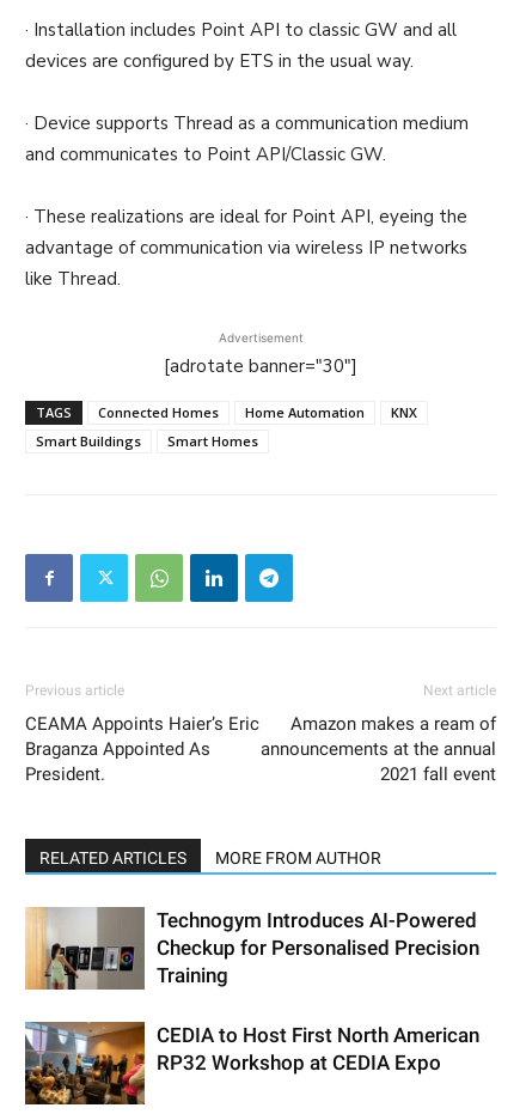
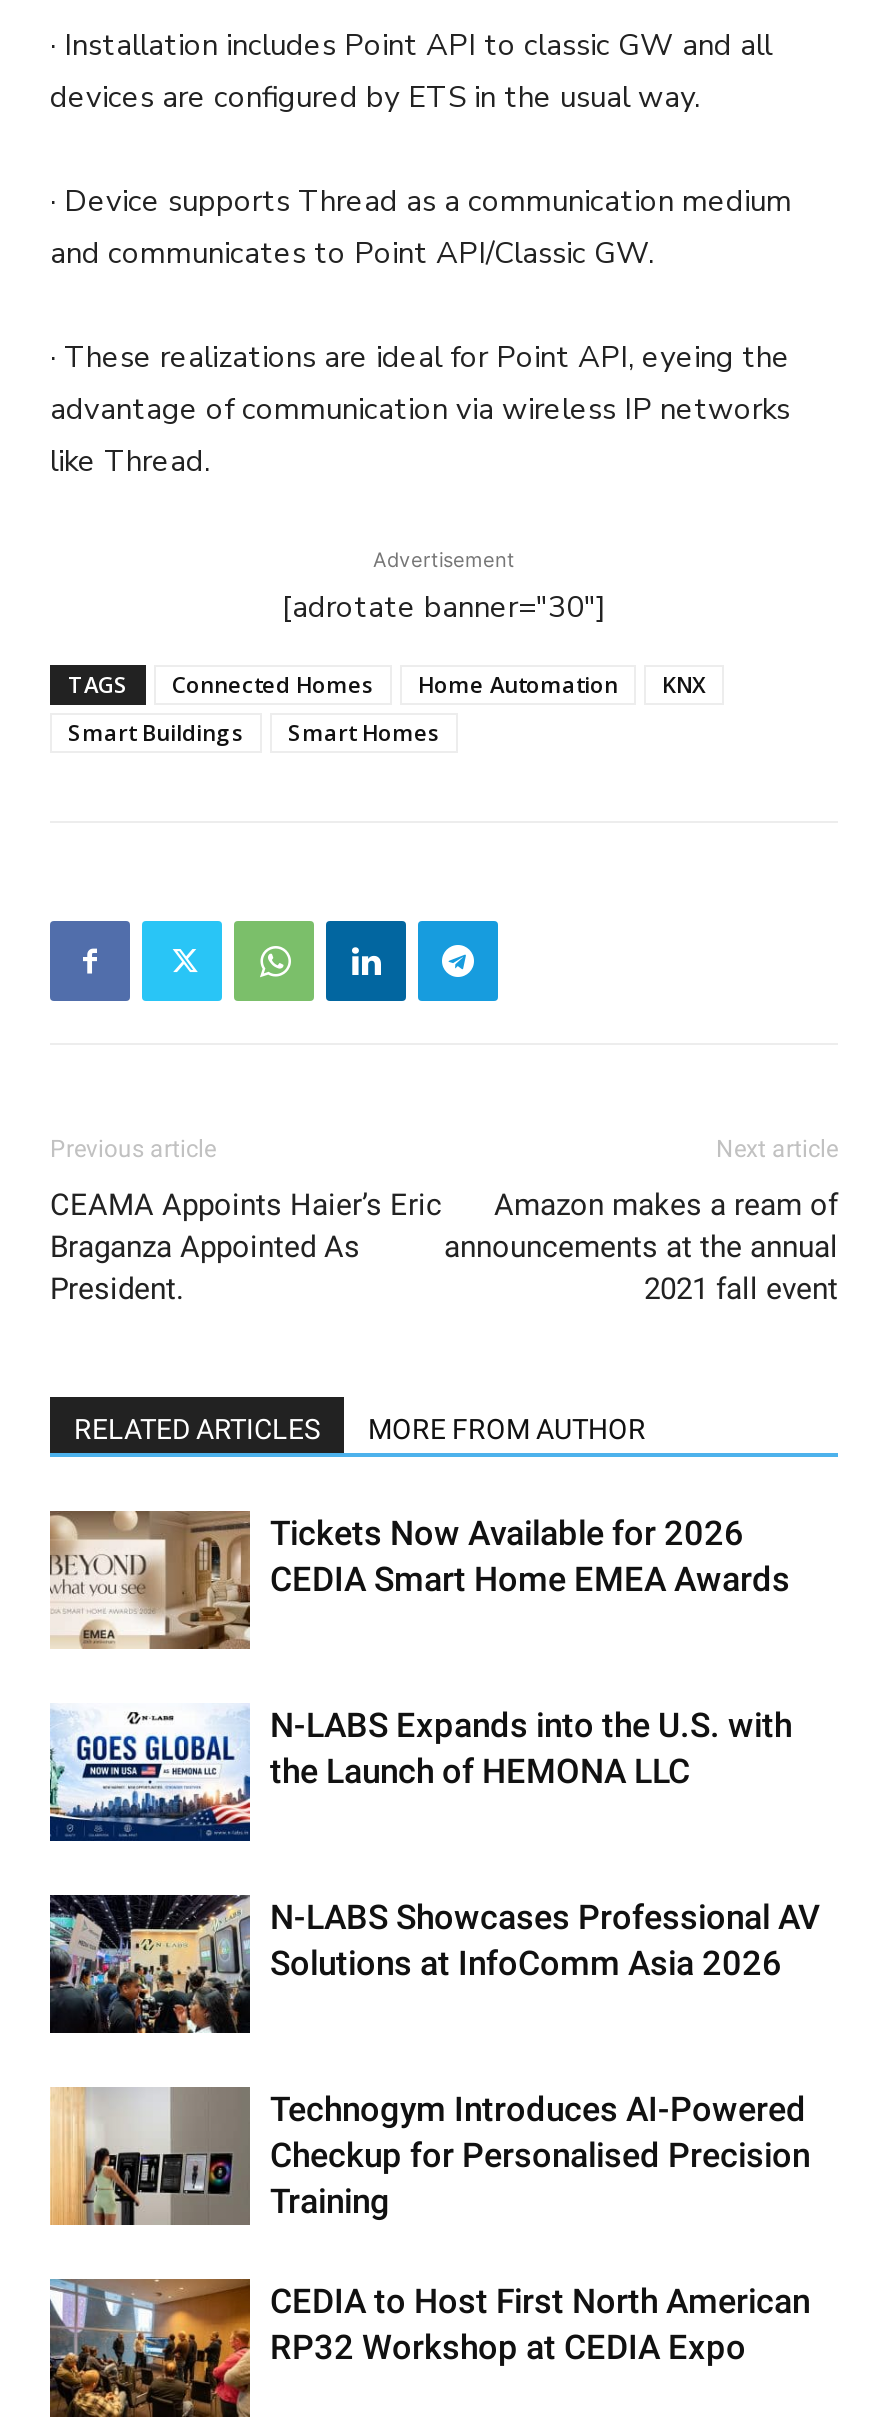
+ [image]
+ Tickets Now Available for 2026
+ CEDIA Smart Home EMEA Awards

+ [image]
+ N-LABS Expands into the U.S. with
+ the Launch of HEMONA LLC

+ [image]
+ N-LABS Showcases Professional AV
+ Solutions at InfoComm Asia 2026
